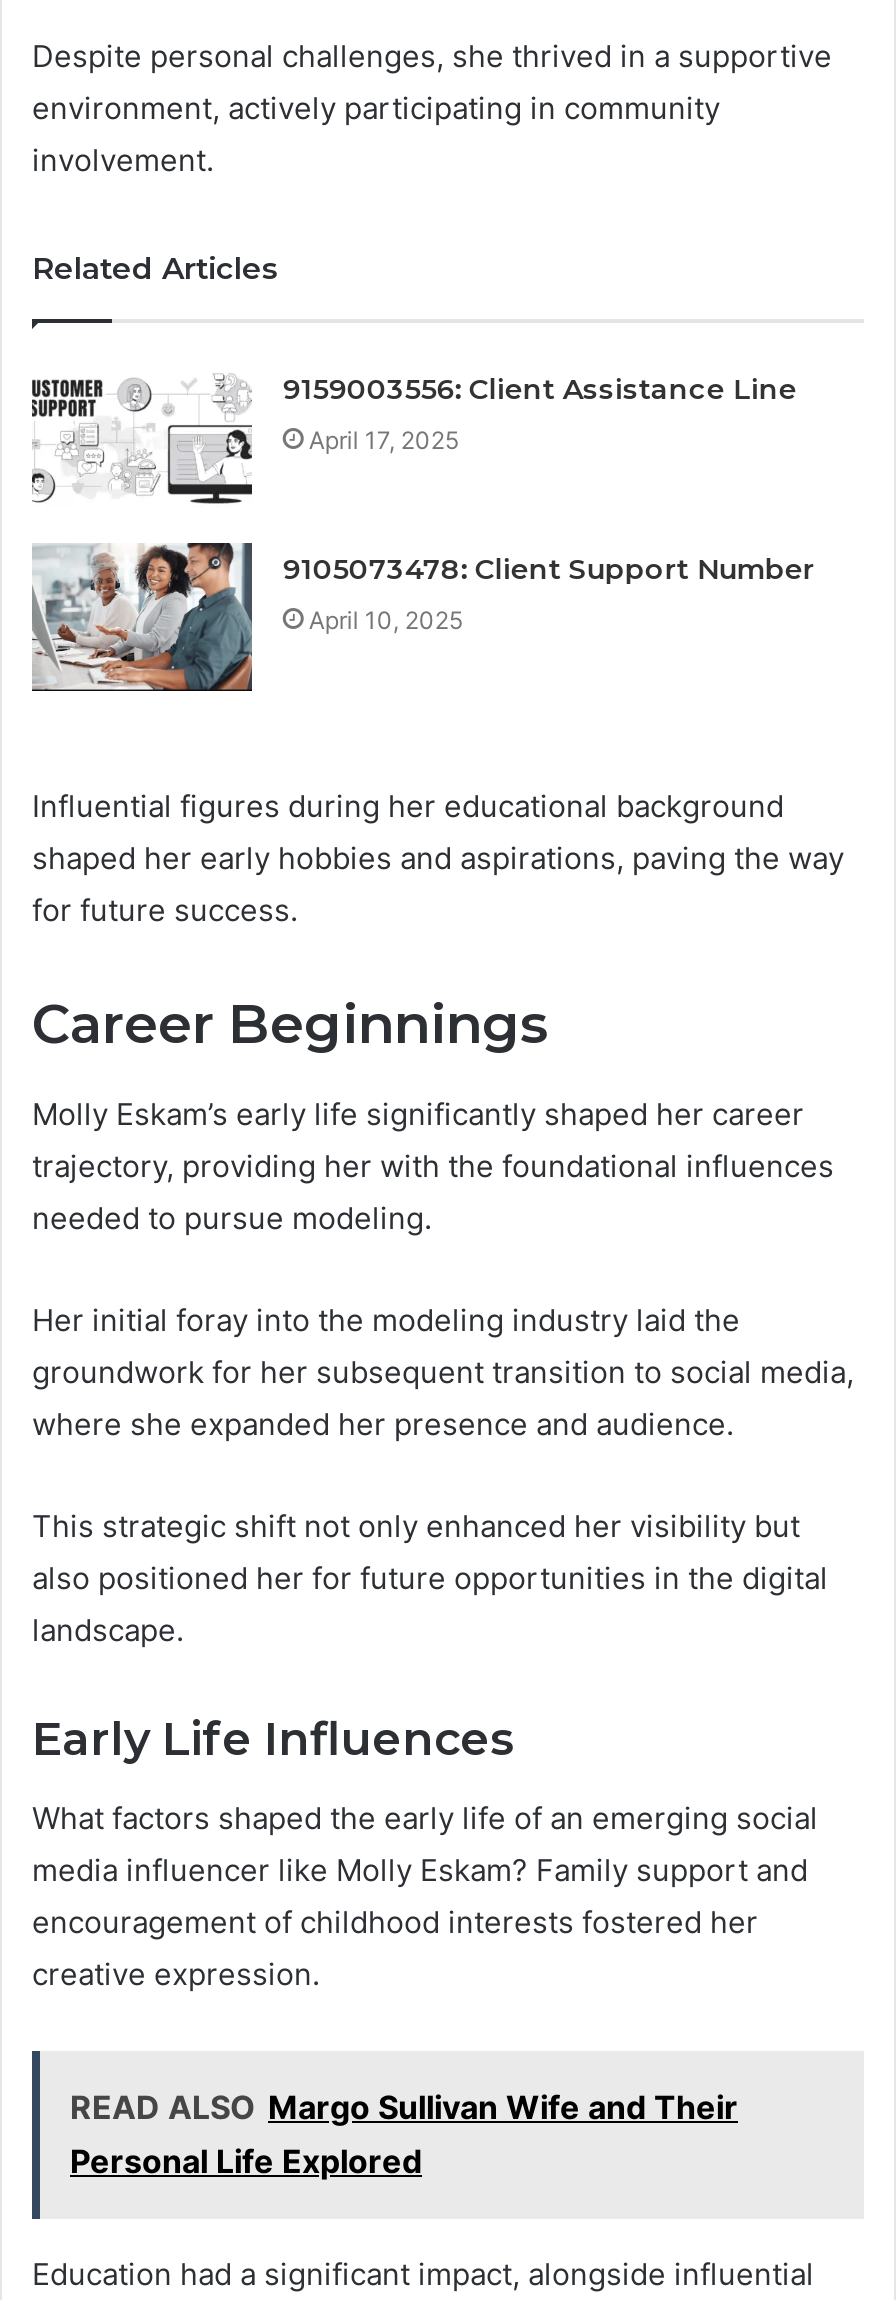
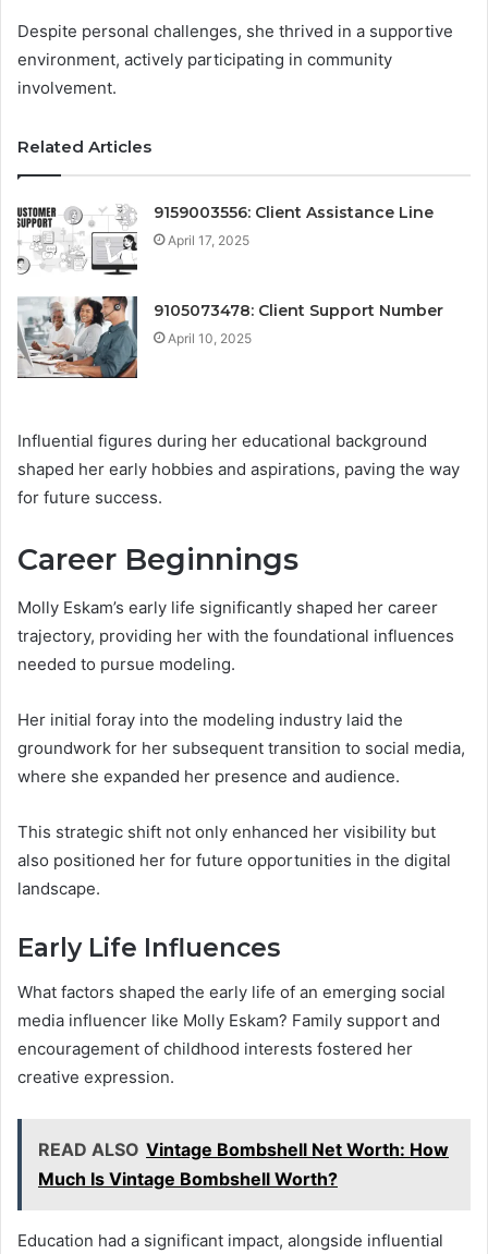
- READ ALSO Margo Sullivan Wife and Their
- Personal Life Explored
+ READ ALSO Vintage Bombshell Net Worth: How
+ Much Is Vintage Bombshell Worth?
